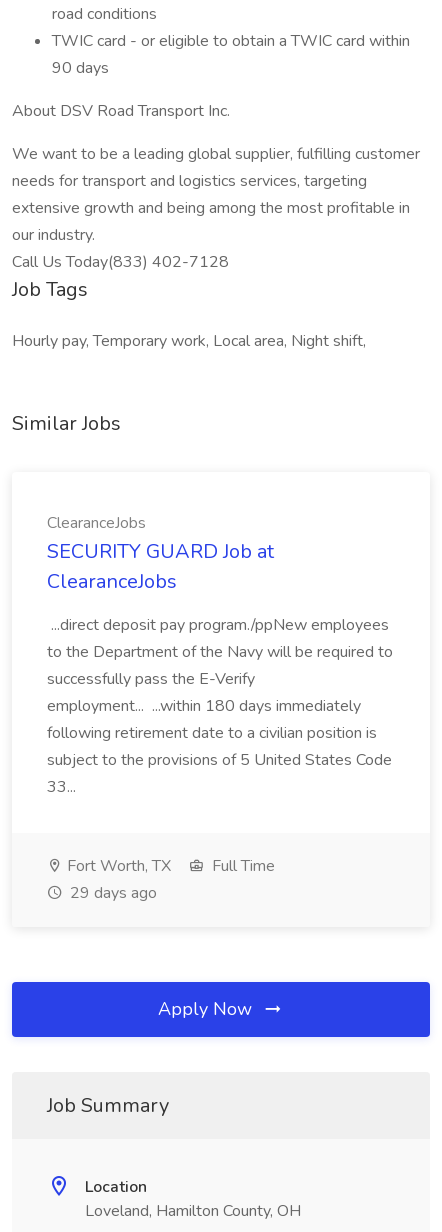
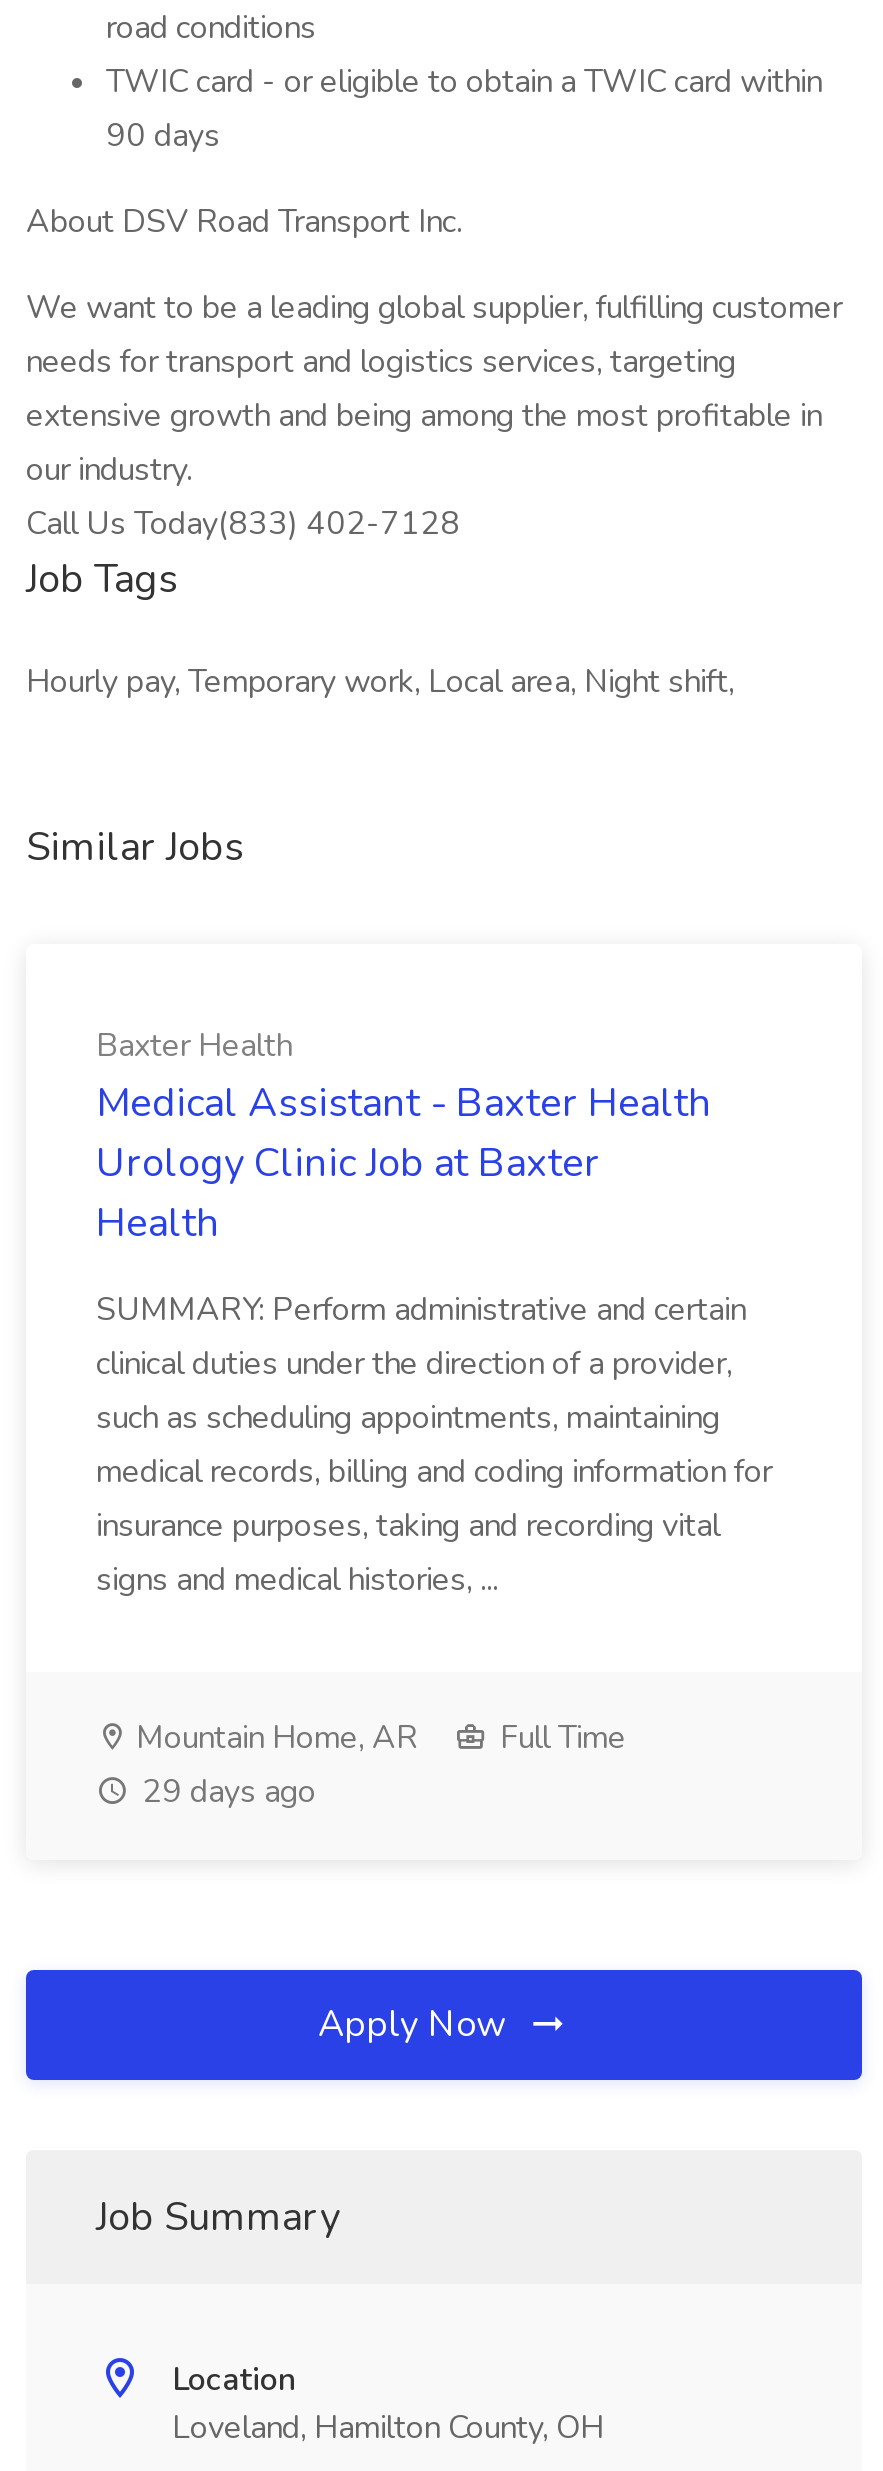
- ClearanceJobs
- SECURITY GUARD Job at
- ClearanceJobs
+ Baxter Health
+ Medical Assistant - Baxter Health
+ Urology Clinic Job at Baxter
+ Health

- ...direct deposit pay program./ppNew employees
- to the Department of the Navy will be required to
- successfully pass the E-Verify
- employment... ...within 180 days immediately
- following retirement date to a civilian position is
- subject to the provisions of 5 United States Code
- 33...
+ SUMMARY: Perform administrative and certain
+ clinical duties under the direction of a provider,
+ such as scheduling appointments, maintaining
+ medical records, billing and coding information for
+ insurance purposes, taking and recording vital
+ signs and medical histories, ...

- Fort Worth, TX
+ Mountain Home, AR
